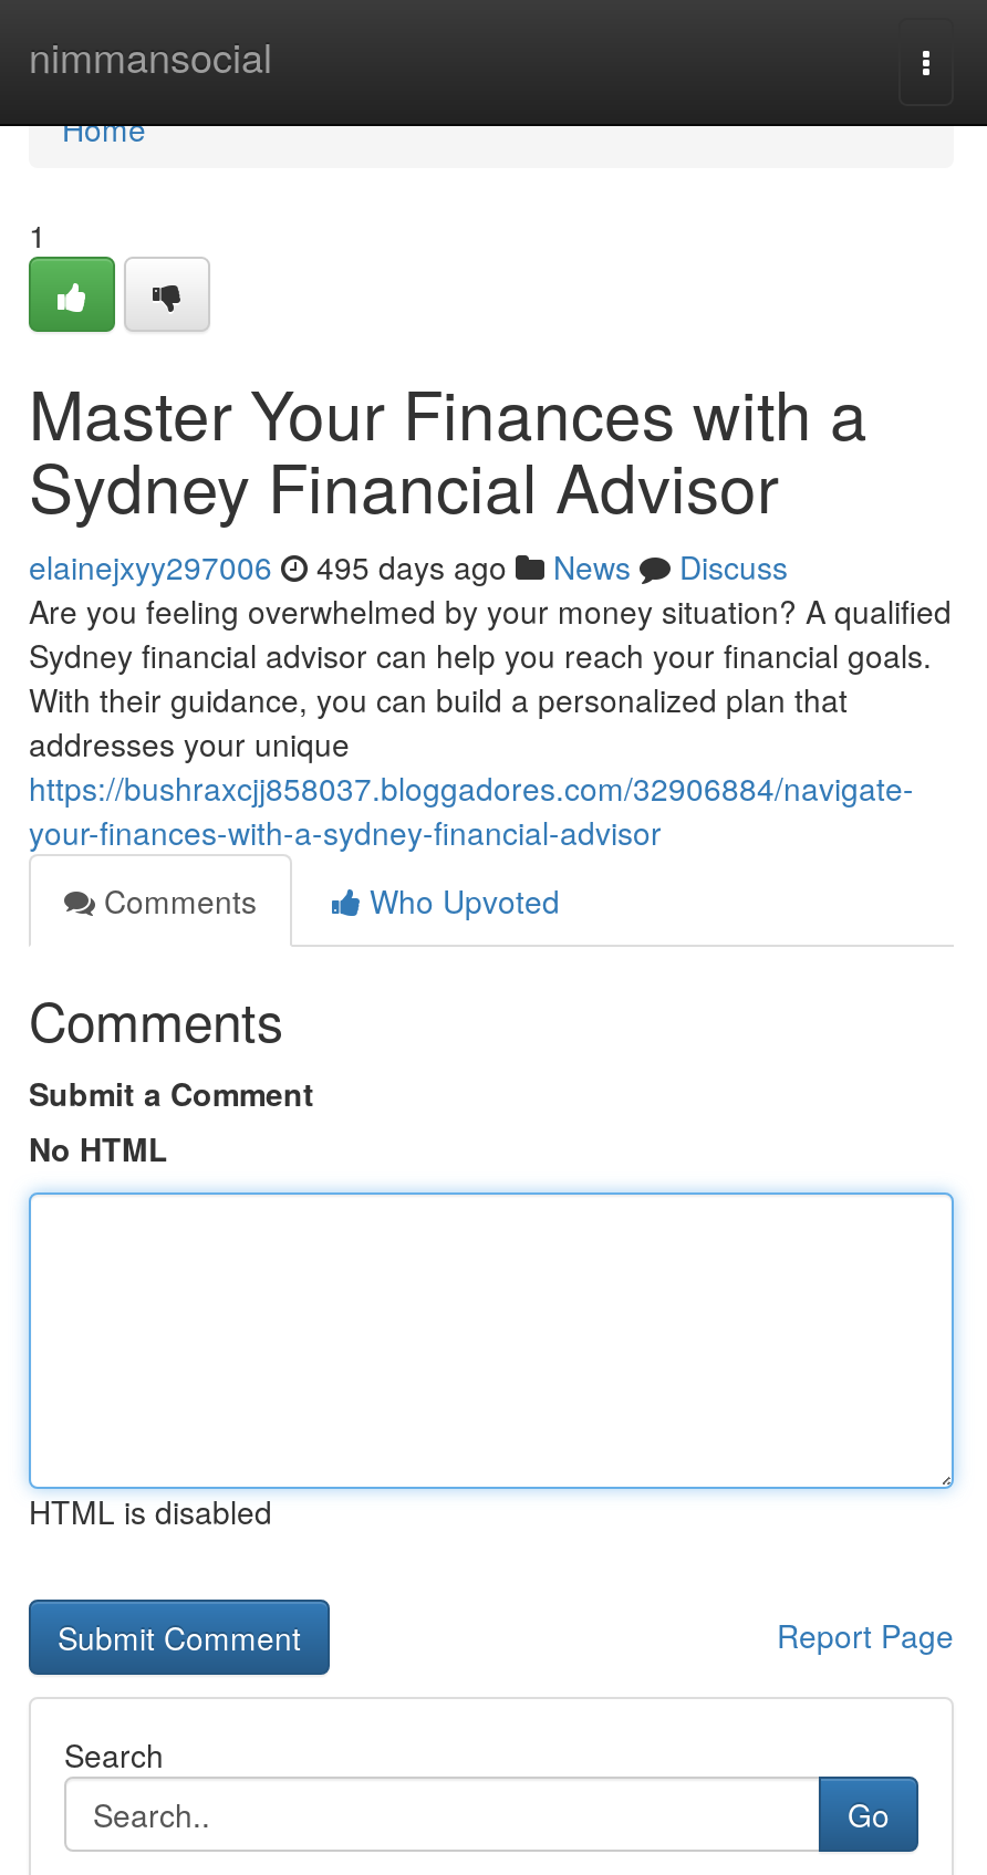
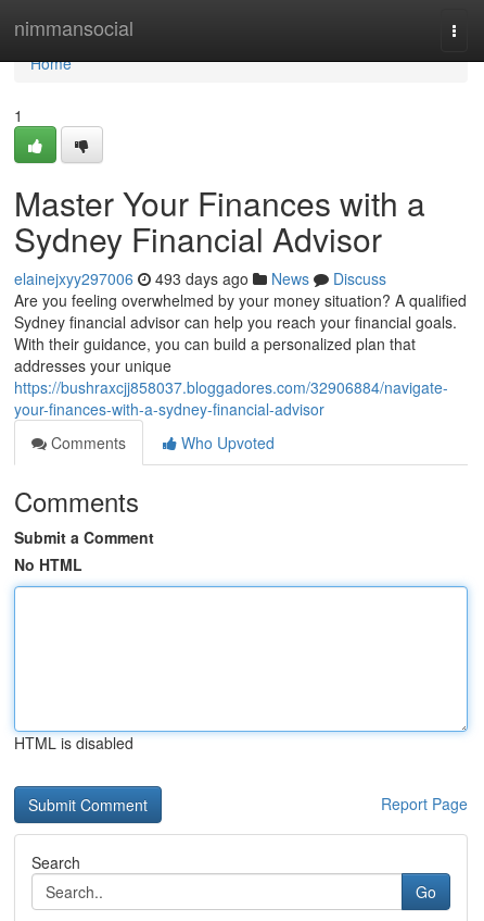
- elainejxyy297006 495 days ago News Discuss
+ elainejxyy297006 493 days ago News Discuss
